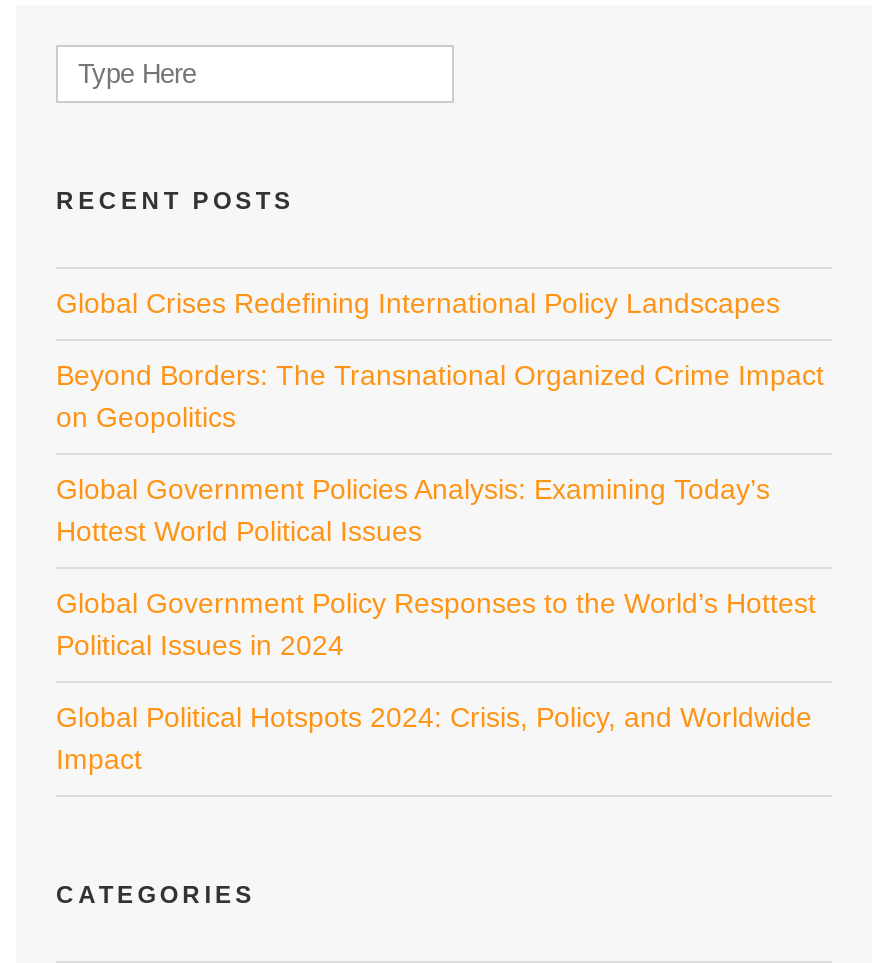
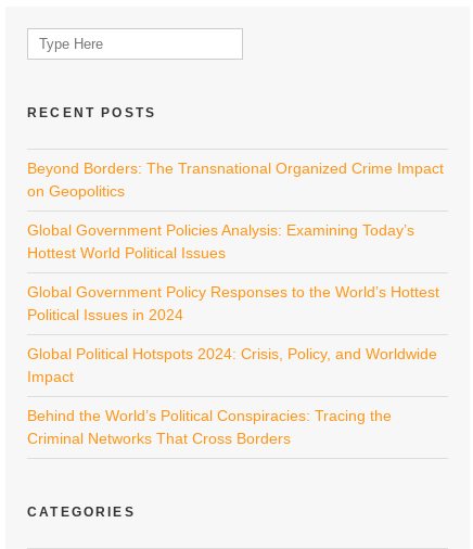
- Global Crises Redefining International Policy Landscapes

moved up: Beyond Borders: The Transnational Organized Crime Impact | on Geopolitics | Global Government Policies Analysis: Examining Today’s | Hottest World Political Issues | Global Government Policy Responses to the World’s Hottest | Political Issues in 2024 | Global Political Hotspots 2024: Crisis, Policy, and Worldwide | Impact

+ Behind the World’s Political Conspiracies: Tracing the
+ Criminal Networks That Cross Borders
